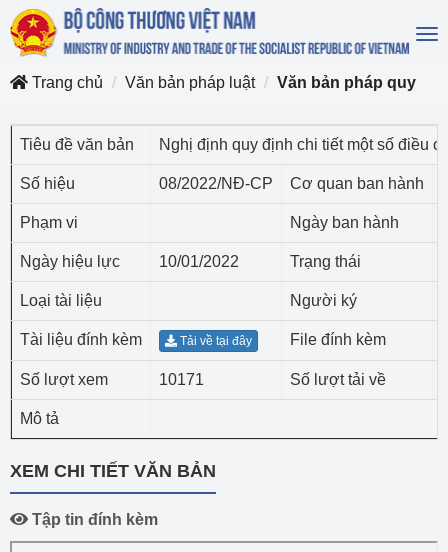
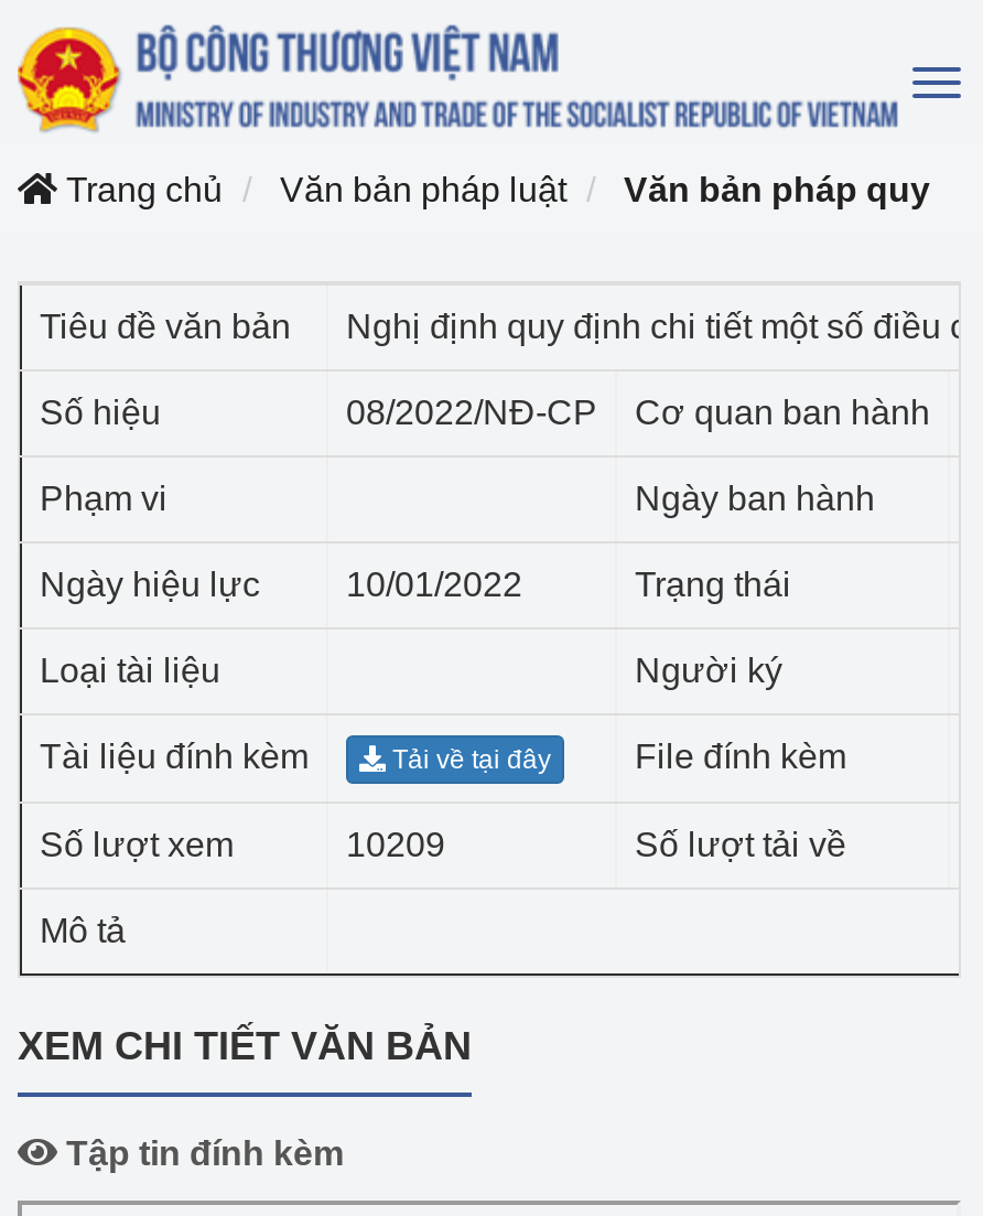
- 10171
+ 10209
